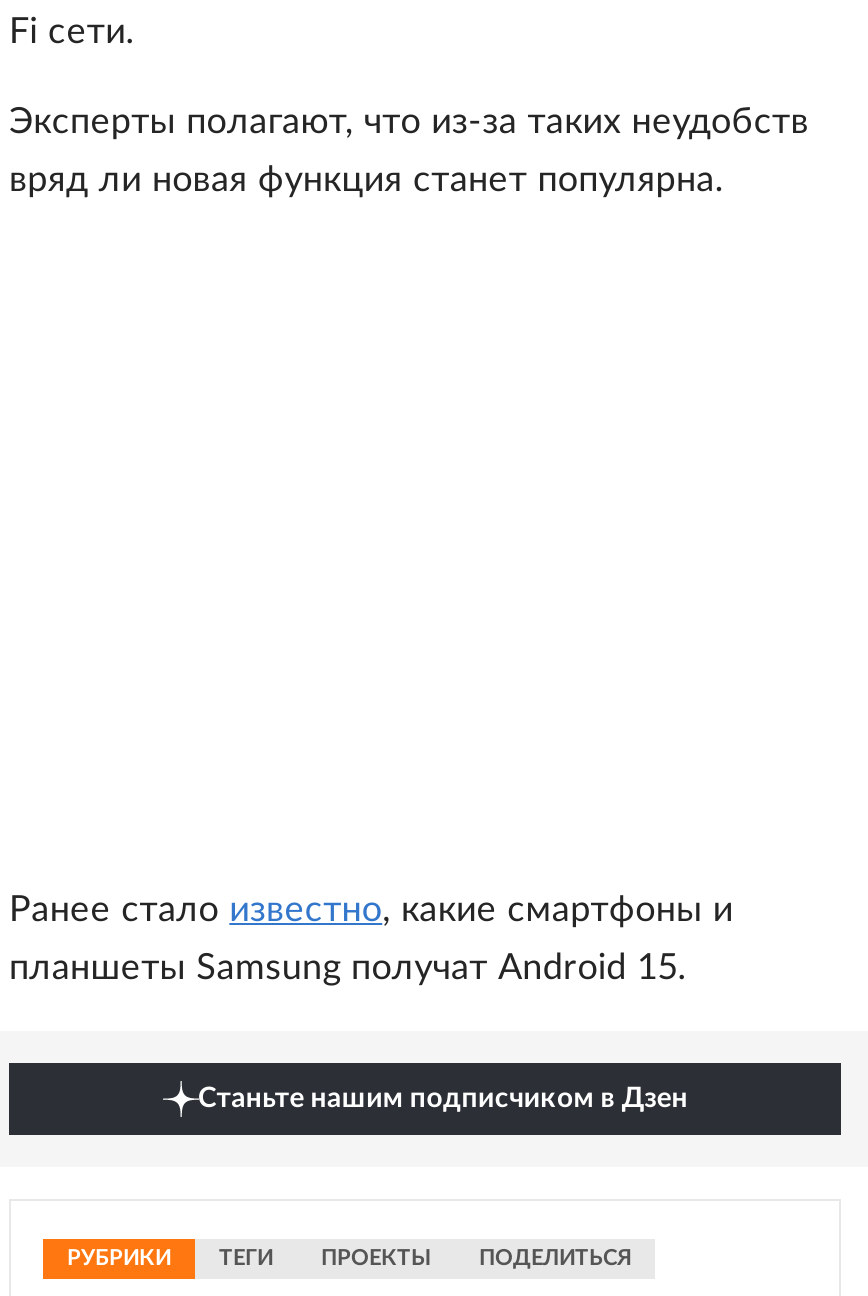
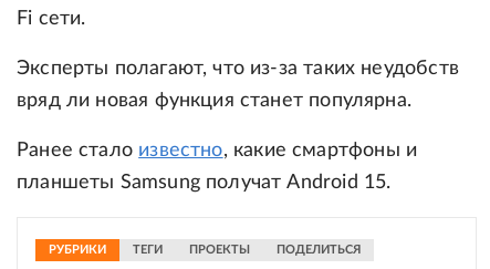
- Станьте нашим подписчиком в Дзен
